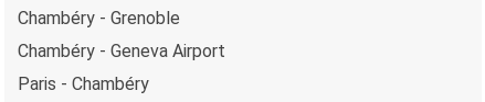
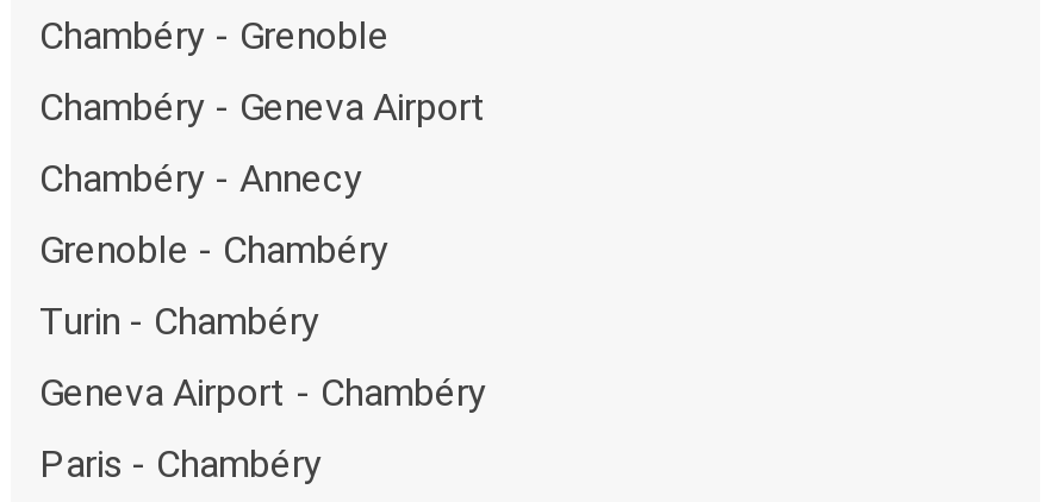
+ Chambéry - Annecy
+ Grenoble - Chambéry
+ Turin - Chambéry
+ Geneva Airport - Chambéry
